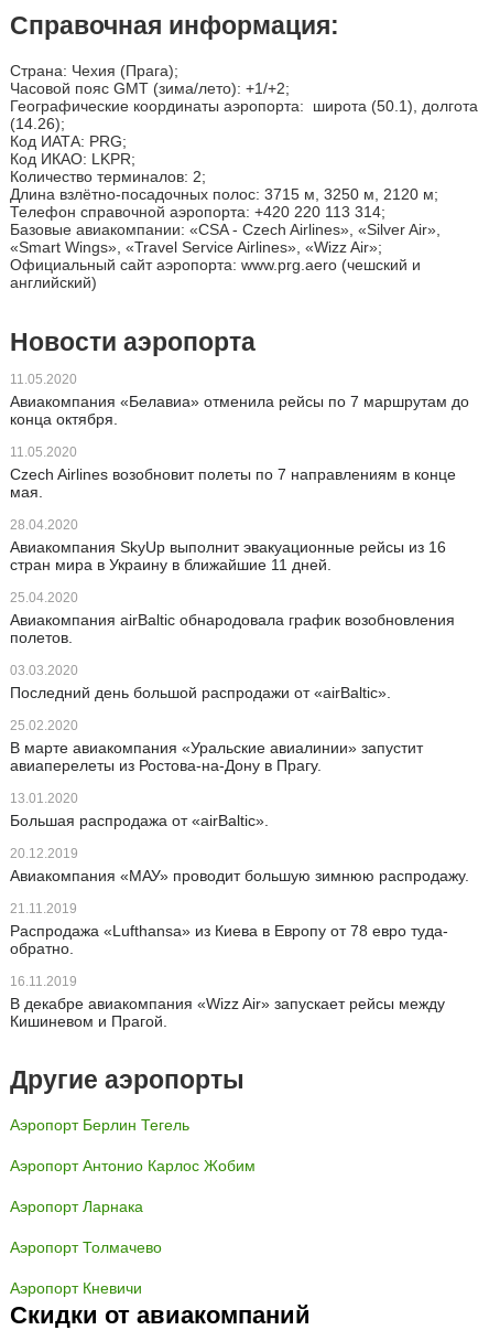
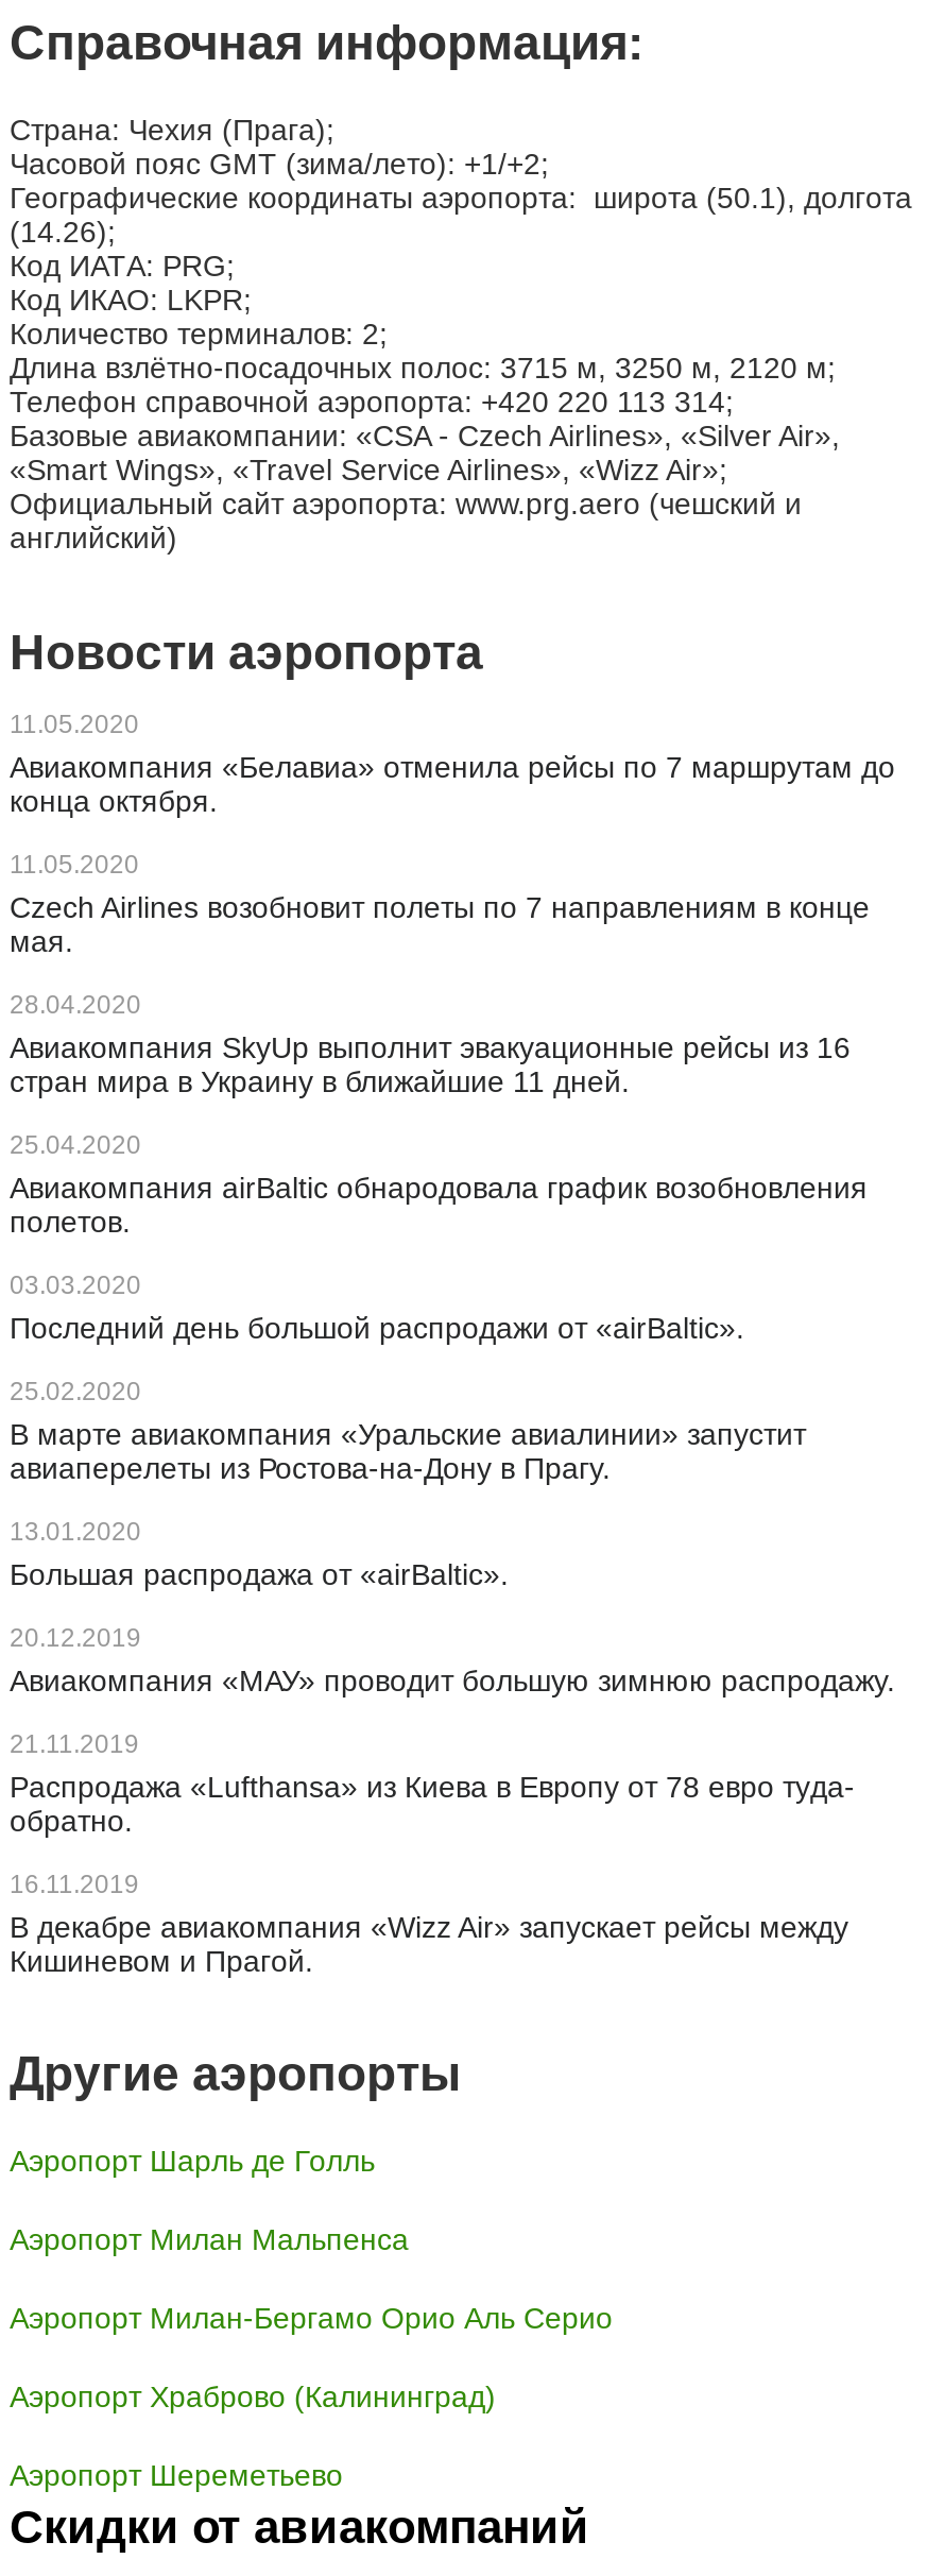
- Аэропорт Берлин Тегель
+ Аэропорт Шарль де Голль

- Аэропорт Антонио Карлос Жобим
+ Аэропорт Милан Мальпенса

- Аэропорт Ларнака
+ Аэропорт Милан-Бергамо Орио Аль Серио

- Аэропорт Толмачево
+ Аэропорт Храброво (Калининград)

- Аэропорт Кневичи
+ Аэропорт Шереметьево
